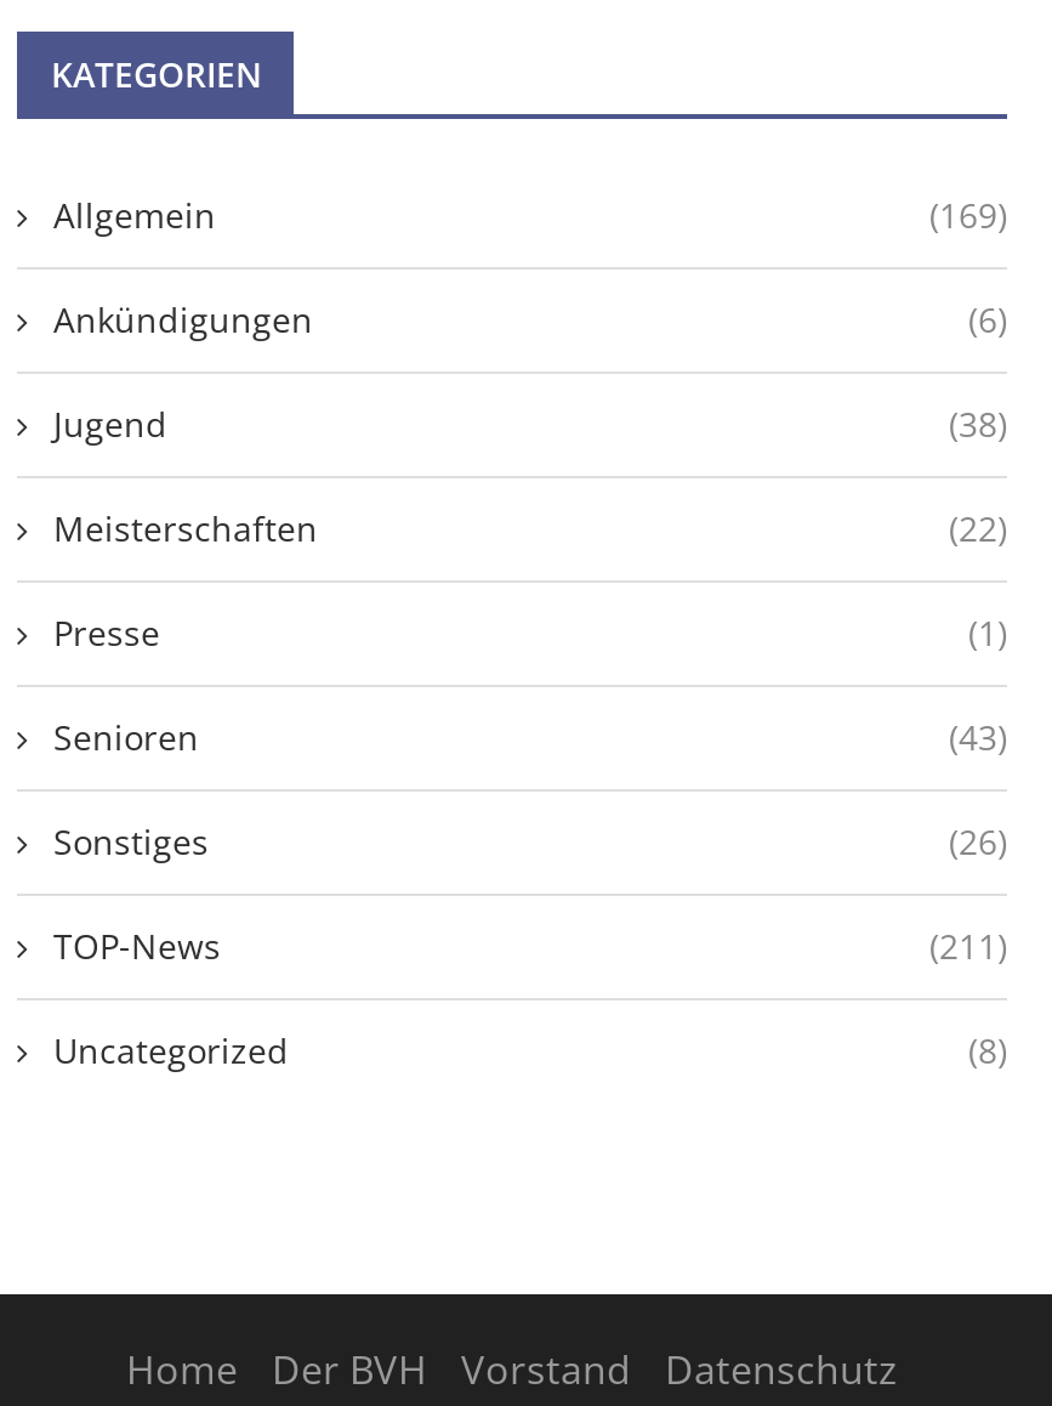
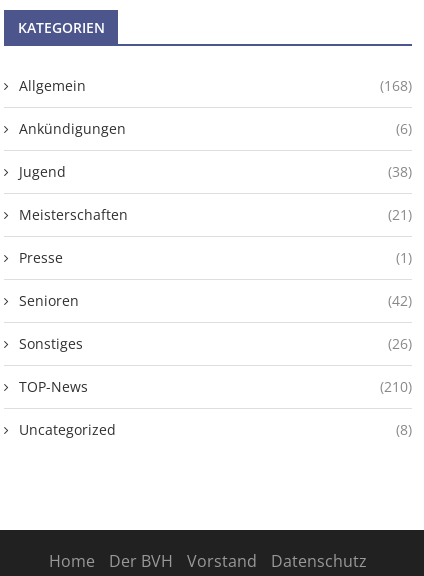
- (169)
+ (168)

- (22)
+ (21)

- (43)
+ (42)

- (211)
+ (210)
